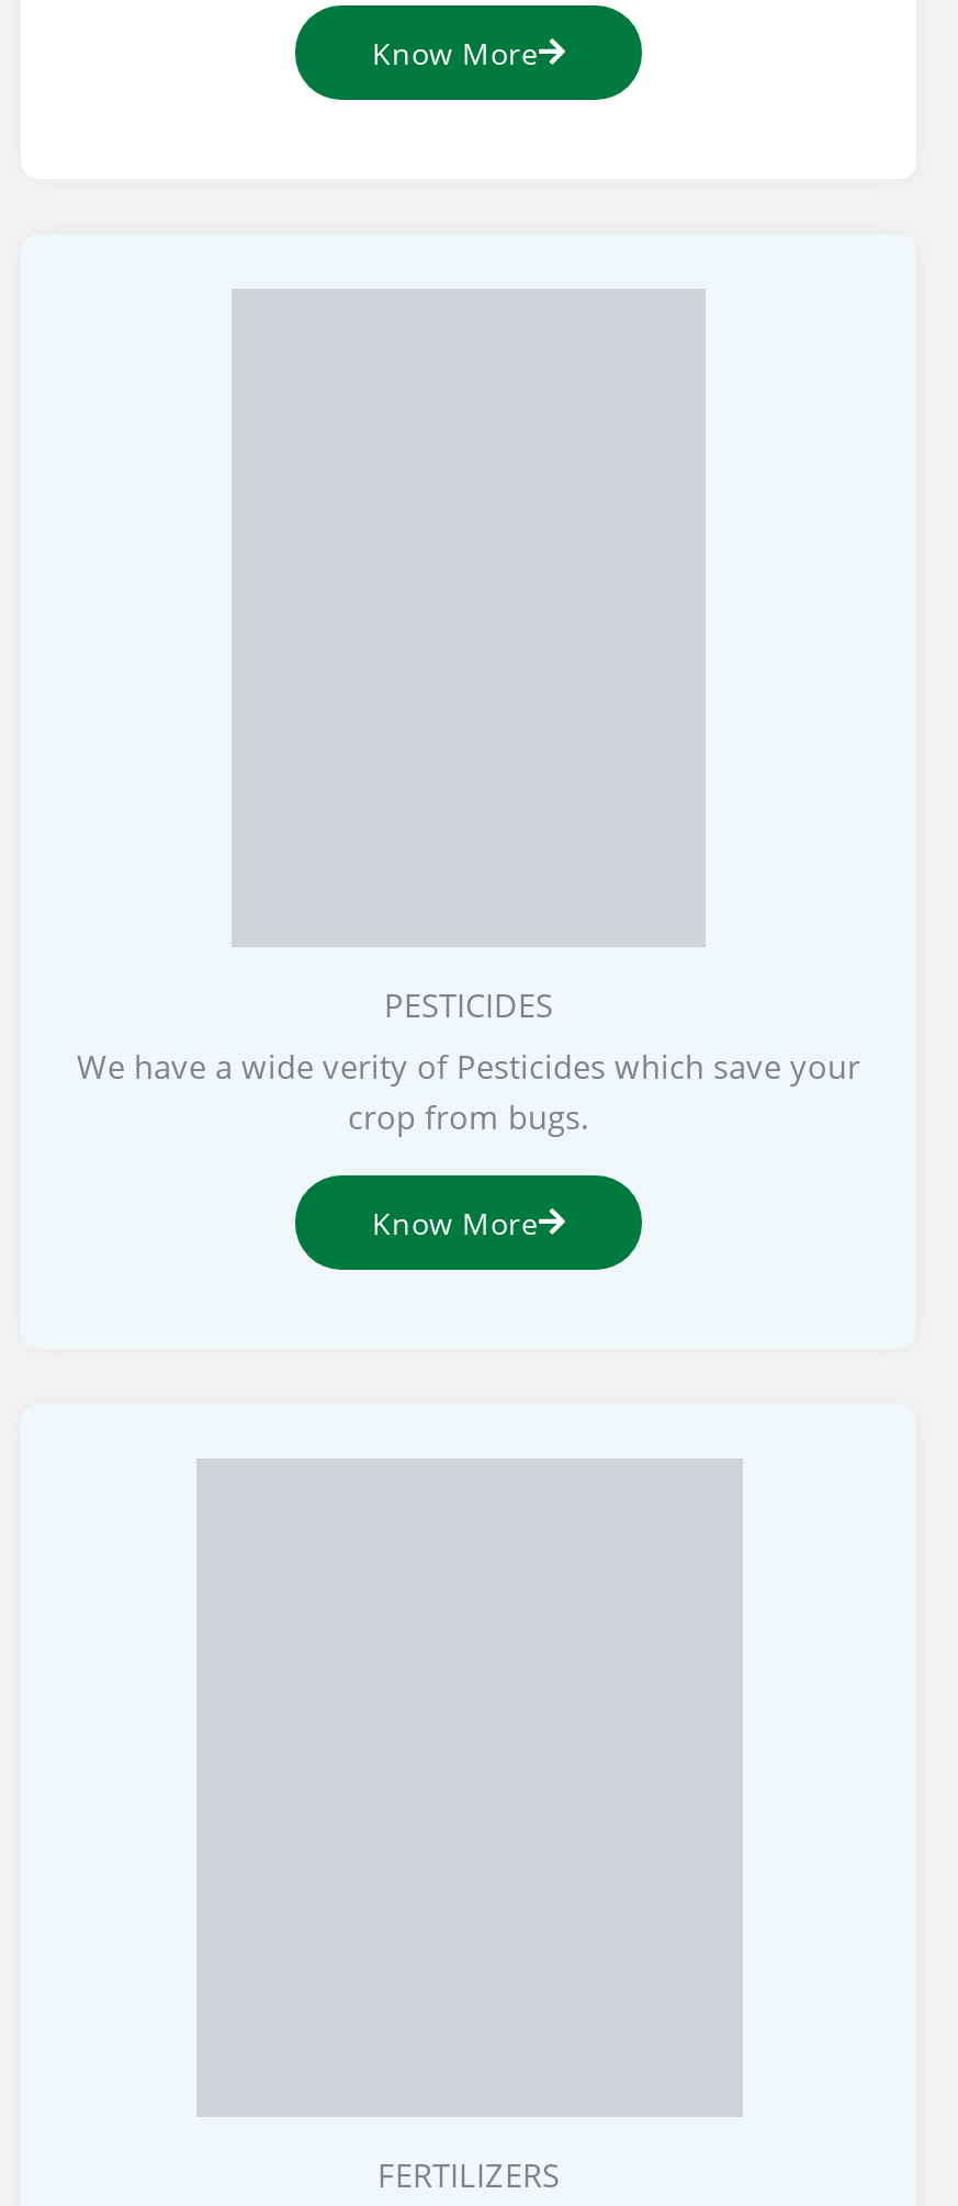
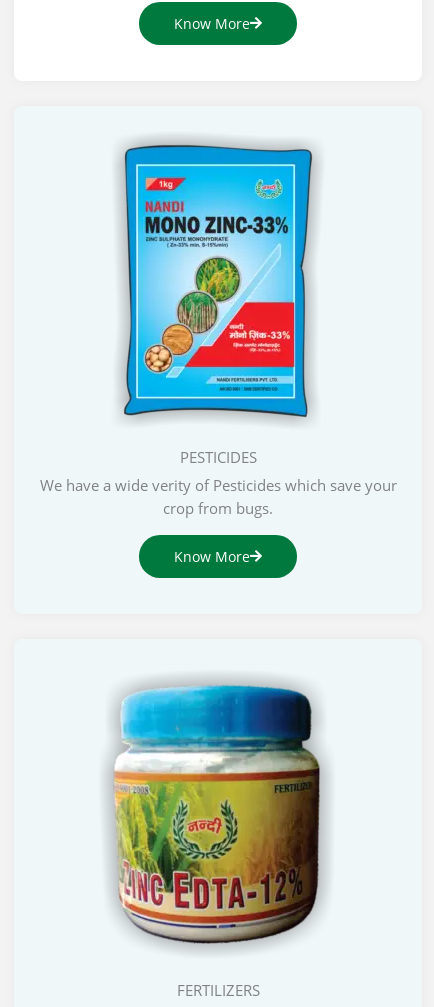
+ [image]

+ [image]
